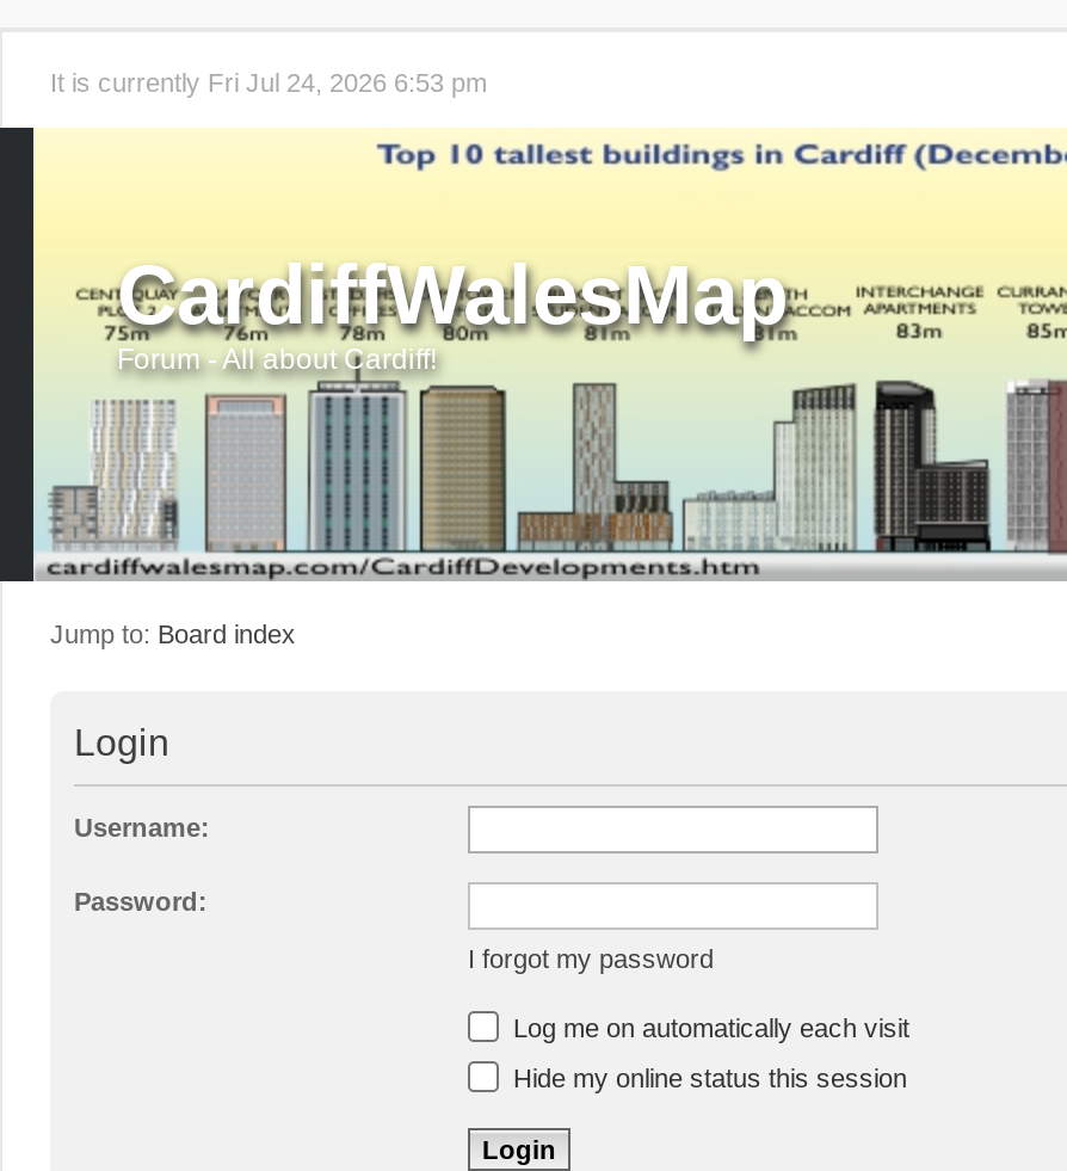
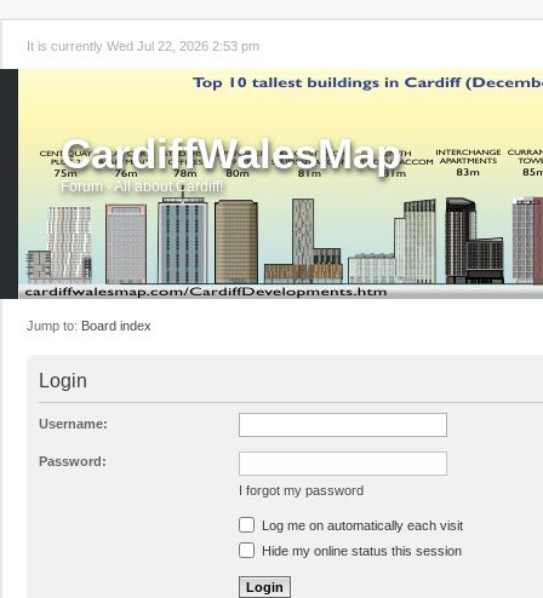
- It is currently Fri Jul 24, 2026 6:53 pm
+ It is currently Wed Jul 22, 2026 2:53 pm
